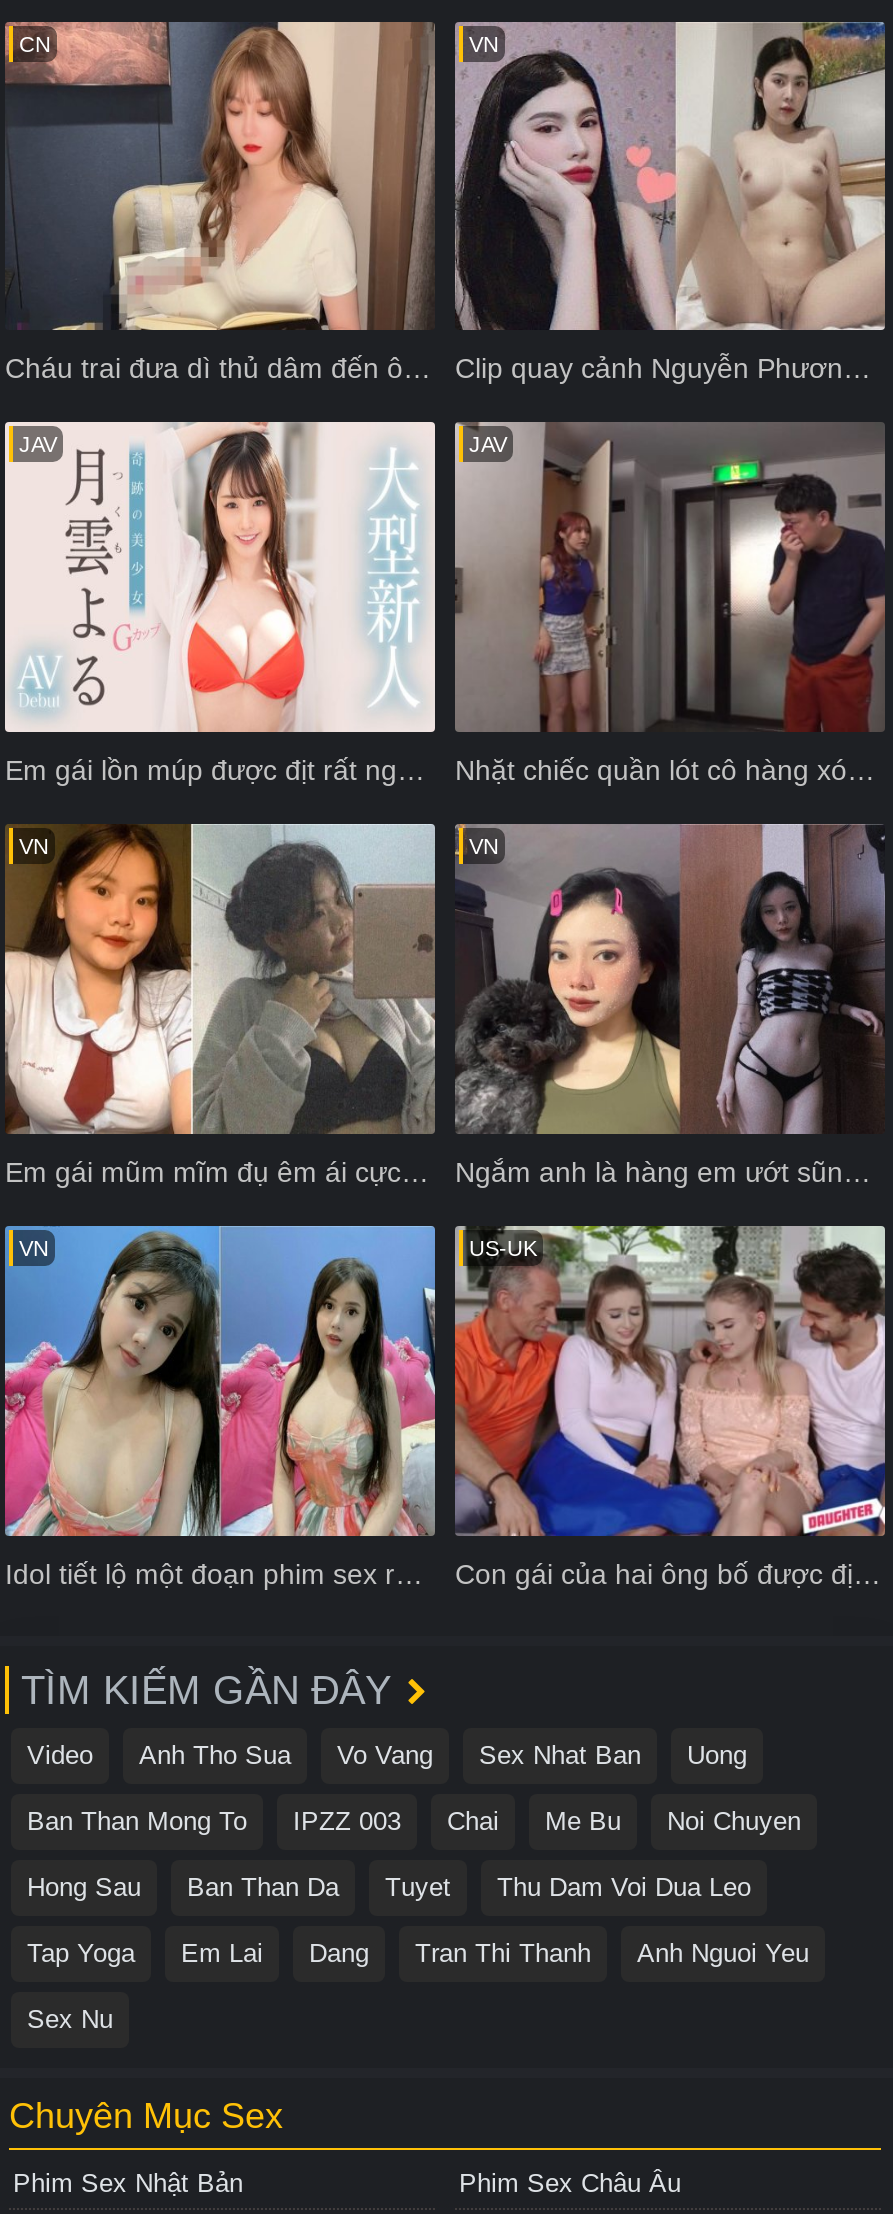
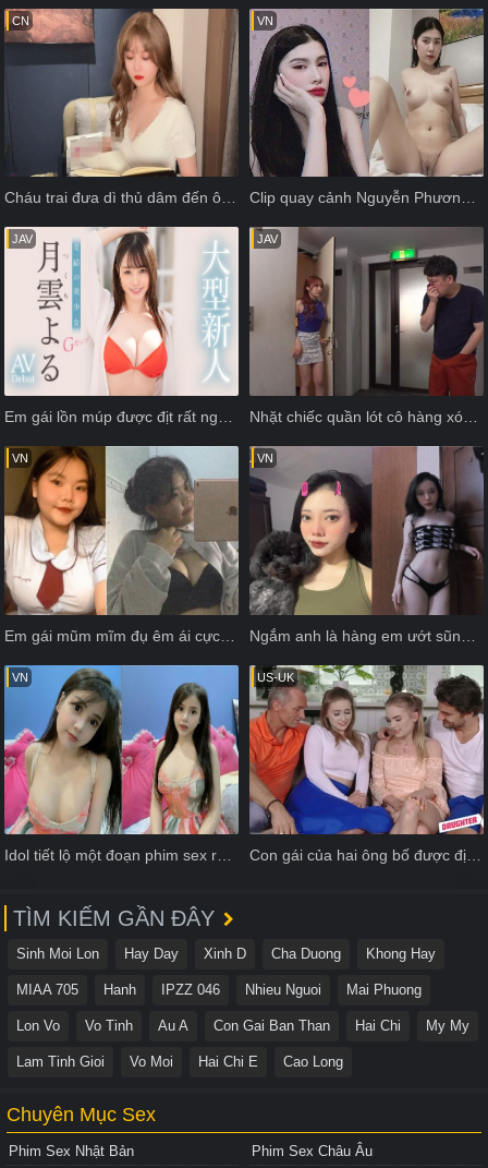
- Video
- Anh Tho Sua
- Vo Vang
- Sex Nhat Ban
- Uong
- Ban Than Mong To
- IPZZ 003
- Chai
- Me Bu
- Noi Chuyen
- Hong Sau
- Ban Than Da
- Tuyet
- Thu Dam Voi Dua Leo
- Tap Yoga
- Em Lai
- Dang
- Tran Thi Thanh
- Anh Nguoi Yeu
- Sex Nu
+ Sinh Moi Lon
+ Hay Day
+ Xinh D
+ Cha Duong
+ Khong Hay
+ MIAA 705
+ Hanh
+ IPZZ 046
+ Nhieu Nguoi
+ Mai Phuong
+ Lon Vo
+ Vo Tinh
+ Au A
+ Con Gai Ban Than
+ Hai Chi
+ My My
+ Lam Tinh Gioi
+ Vo Moi
+ Hai Chi E
+ Cao Long
